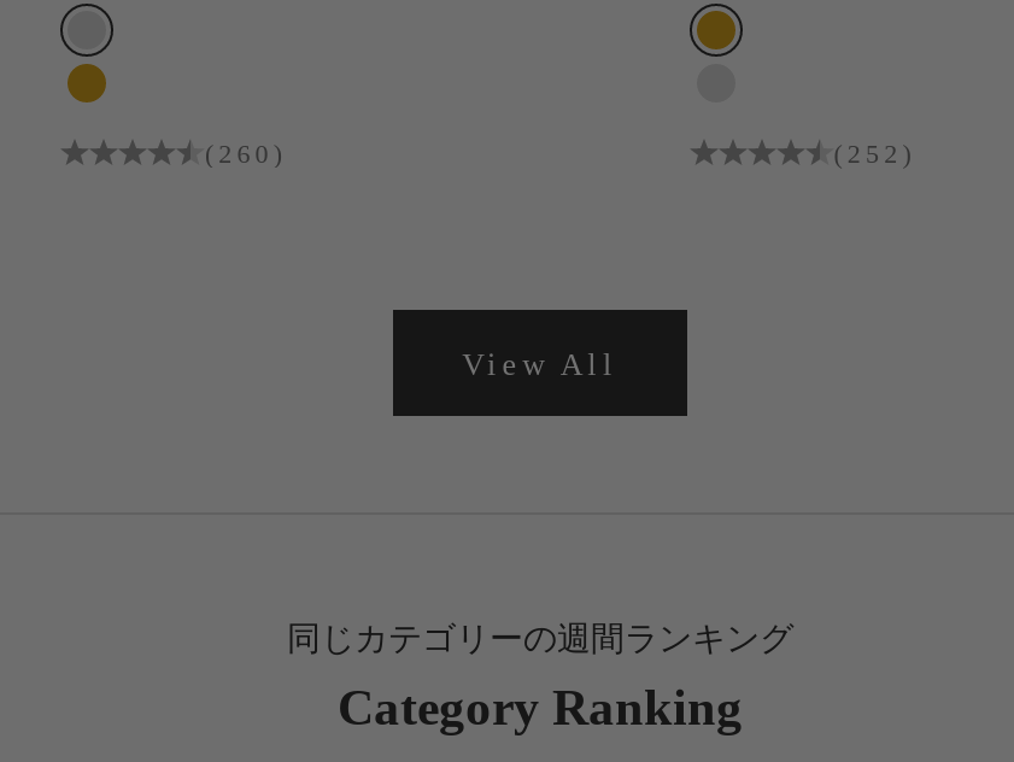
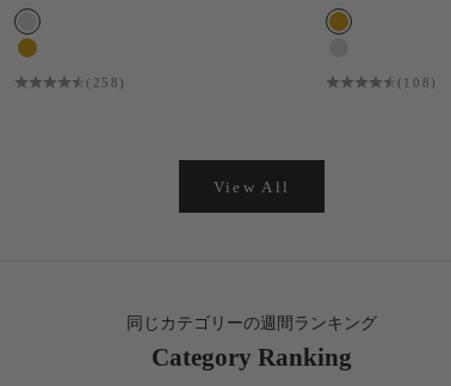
- (260)
+ (258)

- (252)
+ (108)
